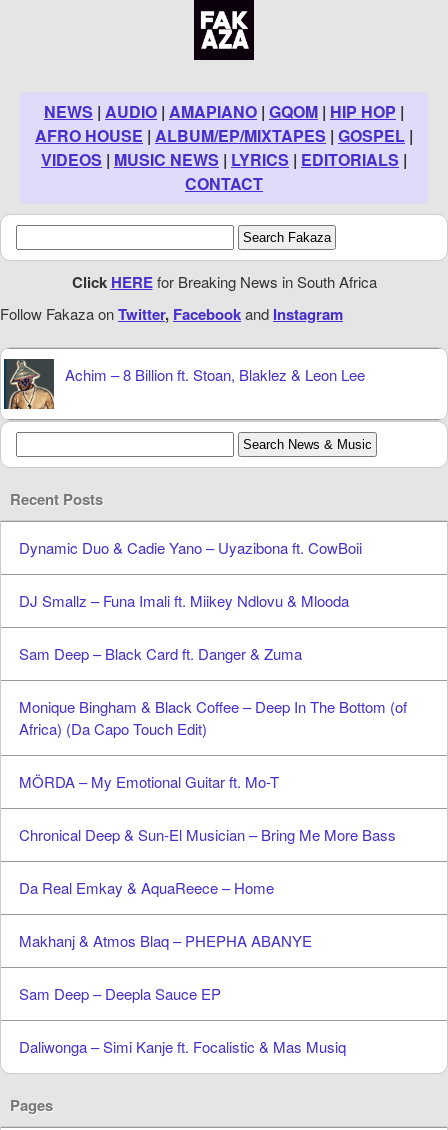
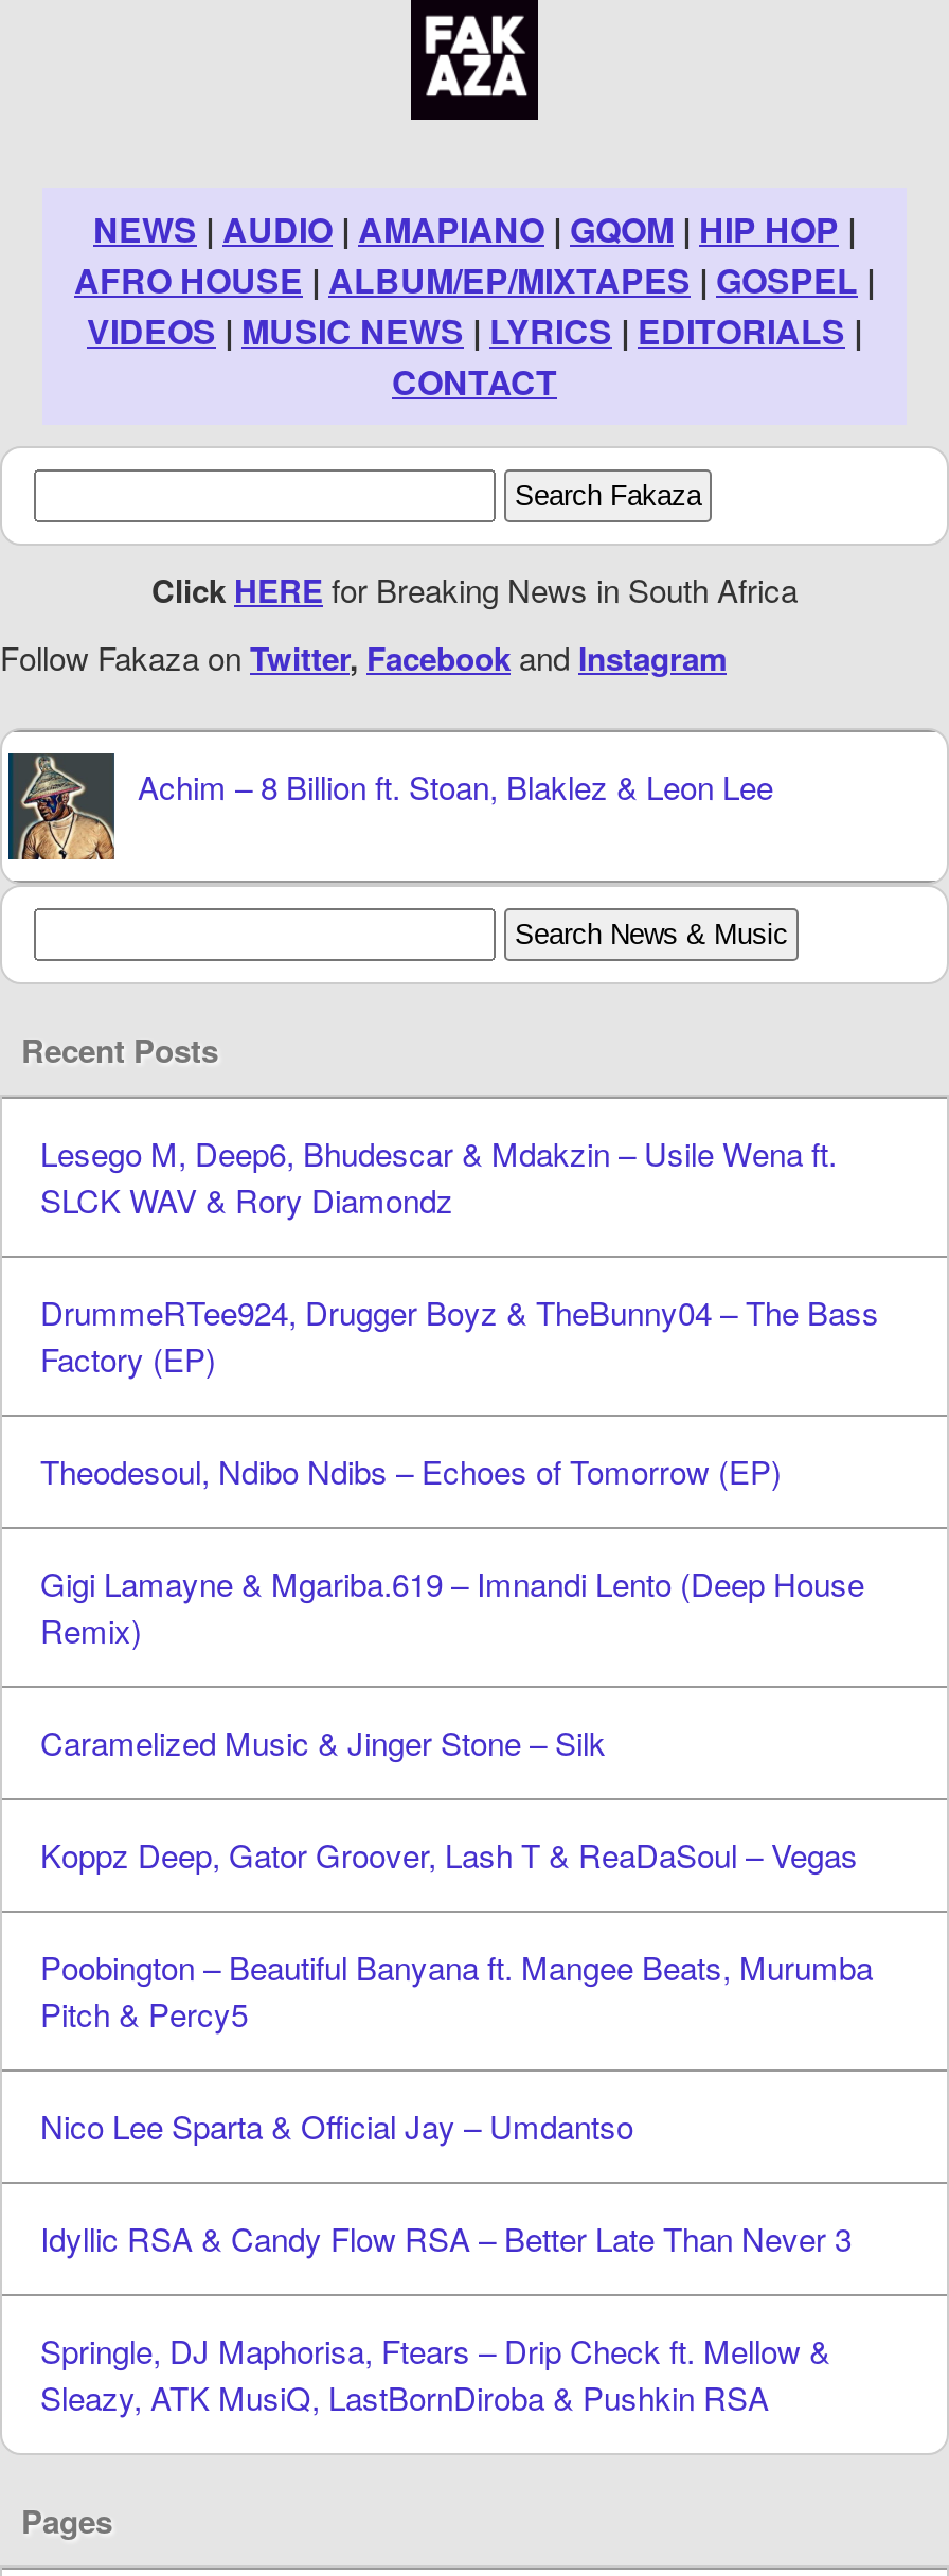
- Dynamic Duo & Cadie Yano – Uyazibona ft. CowBoii
+ Lesego M, Deep6, Bhudescar & Mdakzin – Usile Wena ft.
+ SLCK WAV & Rory Diamondz

- DJ Smallz – Funa Imali ft. Miikey Ndlovu & Mlooda
+ DrummeRTee924, Drugger Boyz & TheBunny04 – The Bass
+ Factory (EP)

- Sam Deep – Black Card ft. Danger & Zuma
+ Theodesoul, Ndibo Ndibs – Echoes of Tomorrow (EP)

- Monique Bingham & Black Coffee – Deep In The Bottom (of
- Africa) (Da Capo Touch Edit)
+ Gigi Lamayne & Mgariba.619 – Imnandi Lento (Deep House
+ Remix)

- MÖRDA – My Emotional Guitar ft. Mo-T
+ Caramelized Music & Jinger Stone – Silk

- Chronical Deep & Sun-El Musician – Bring Me More Bass
+ Koppz Deep, Gator Groover, Lash T & ReaDaSoul – Vegas

- Da Real Emkay & AquaReece – Home
+ Poobington – Beautiful Banyana ft. Mangee Beats, Murumba
+ Pitch & Percy5

- Makhanj & Atmos Blaq – PHEPHA ABANYE
+ Nico Lee Sparta & Official Jay – Umdantso

- Sam Deep – Deepla Sauce EP
+ Idyllic RSA & Candy Flow RSA – Better Late Than Never 3

- Daliwonga – Simi Kanje ft. Focalistic & Mas Musiq
+ Springle, DJ Maphorisa, Ftears – Drip Check ft. Mellow &
+ Sleazy, ATK MusiQ, LastBornDiroba & Pushkin RSA
